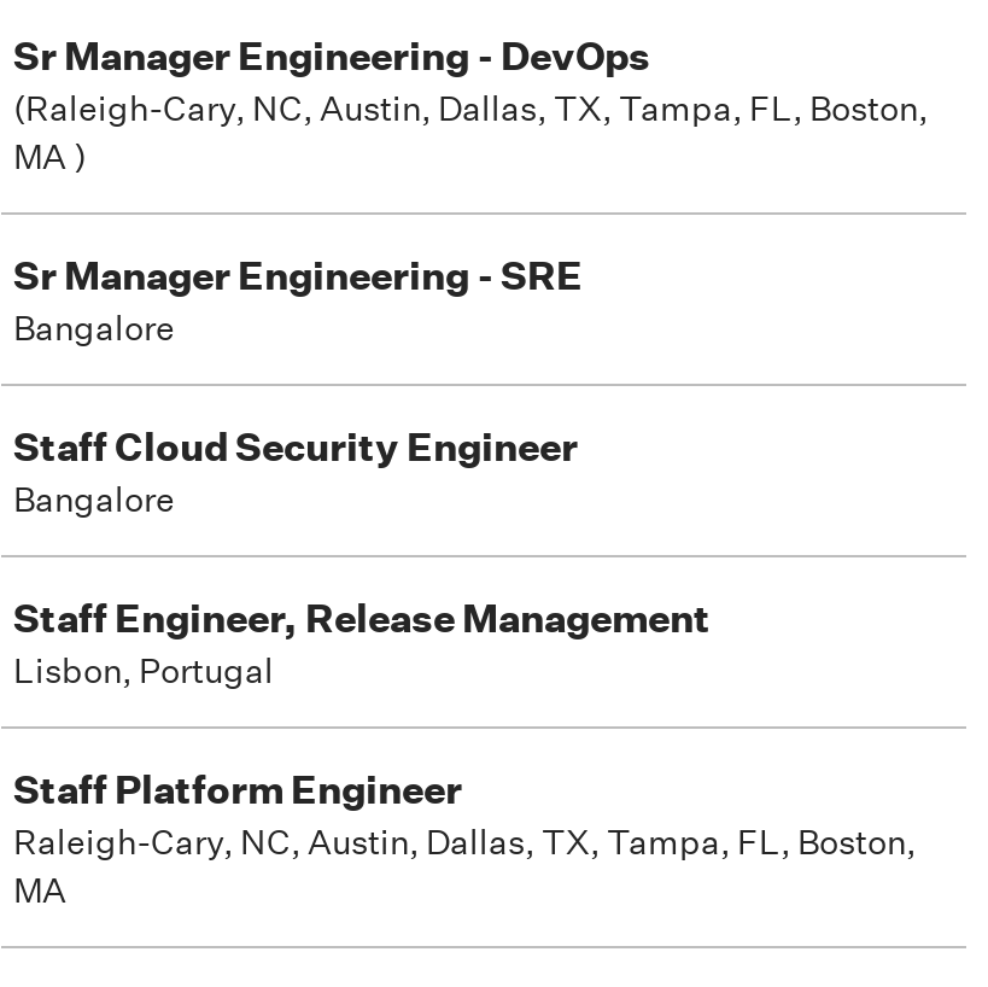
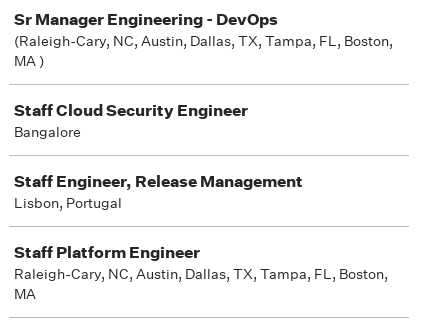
- Sr Manager Engineering - SRE
- Bangalore
